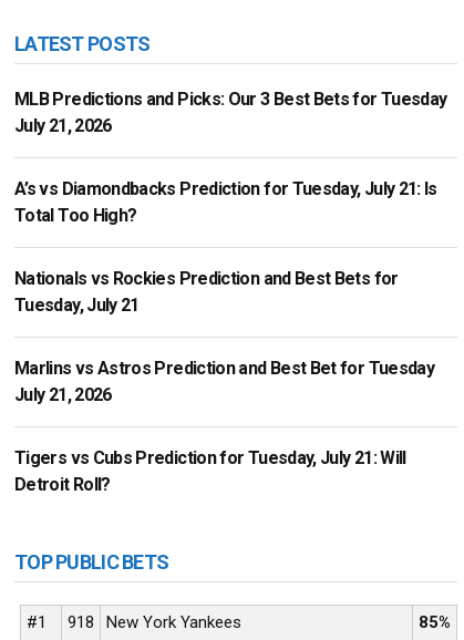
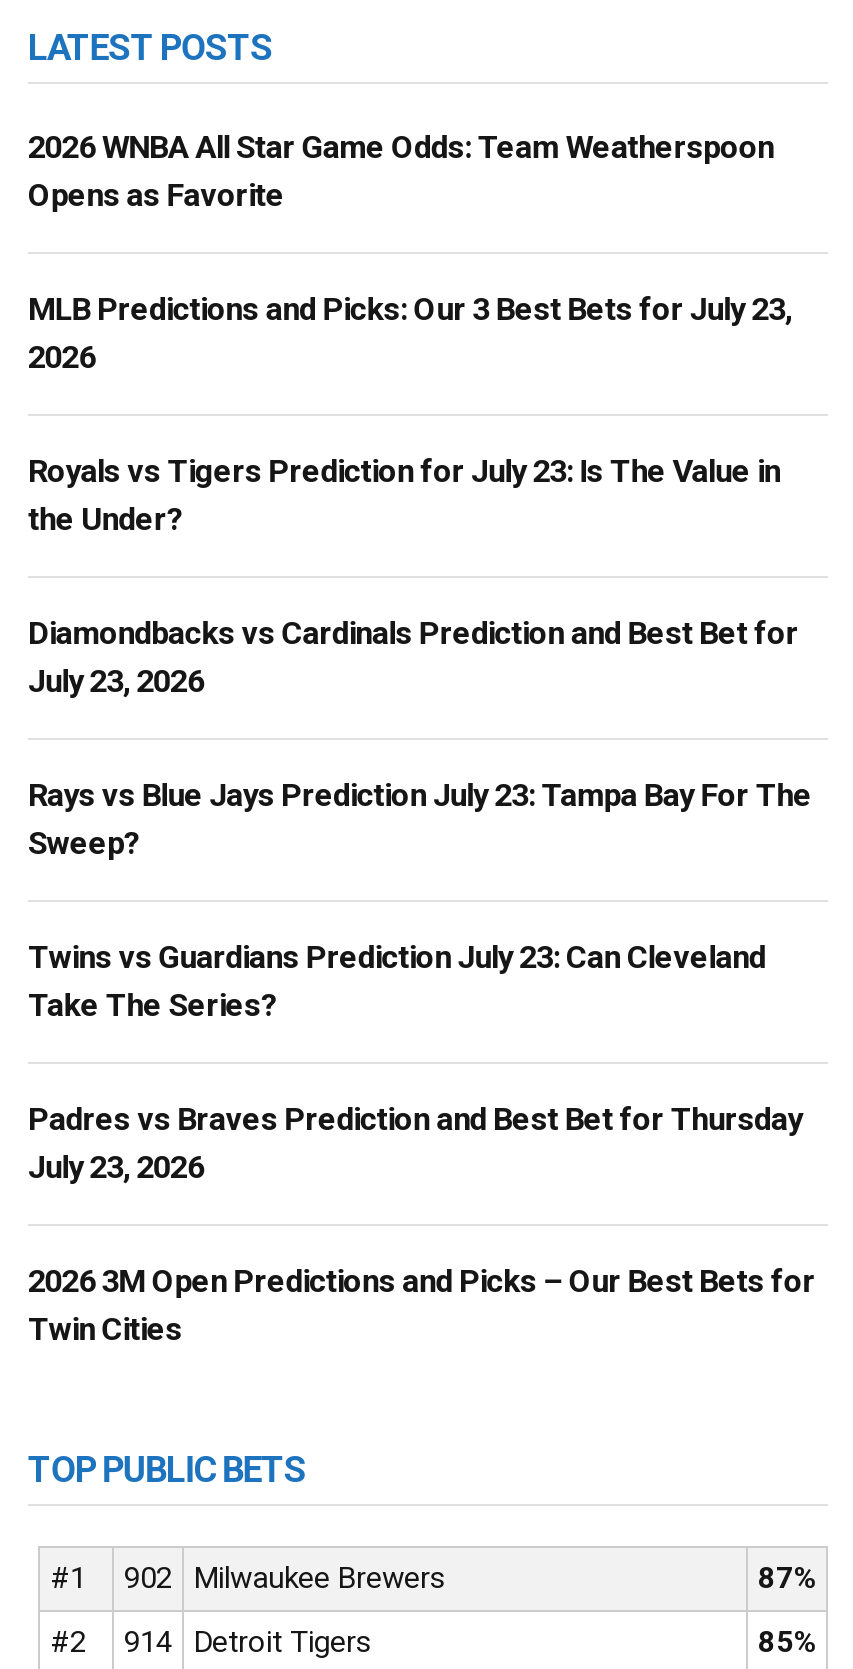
- MLB Predictions and Picks: Our 3 Best Bets for Tuesday
- July 21, 2026
- A’s vs Diamondbacks Prediction for Tuesday, July 21: Is
- Total Too High?
- Nationals vs Rockies Prediction and Best Bets for
- Tuesday, July 21
- Marlins vs Astros Prediction and Best Bet for Tuesday
- July 21, 2026
- Tigers vs Cubs Prediction for Tuesday, July 21: Will
- Detroit Roll?
+ 2026 WNBA All Star Game Odds: Team Weatherspoon
+ Opens as Favorite
+ MLB Predictions and Picks: Our 3 Best Bets for July 23,
+ 2026
+ Royals vs Tigers Prediction for July 23: Is The Value in
+ the Under?
+ Diamondbacks vs Cardinals Prediction and Best Bet for
+ July 23, 2026
+ Rays vs Blue Jays Prediction July 23: Tampa Bay For The
+ Sweep?
+ Twins vs Guardians Prediction July 23: Can Cleveland
+ Take The Series?
+ Padres vs Braves Prediction and Best Bet for Thursday
+ July 23, 2026
+ 2026 3M Open Predictions and Picks – Our Best Bets for
+ Twin Cities

- 918
- New York Yankees
+ 902
+ Milwaukee Brewers
+ 87%
+ #2
+ 914
+ Detroit Tigers
